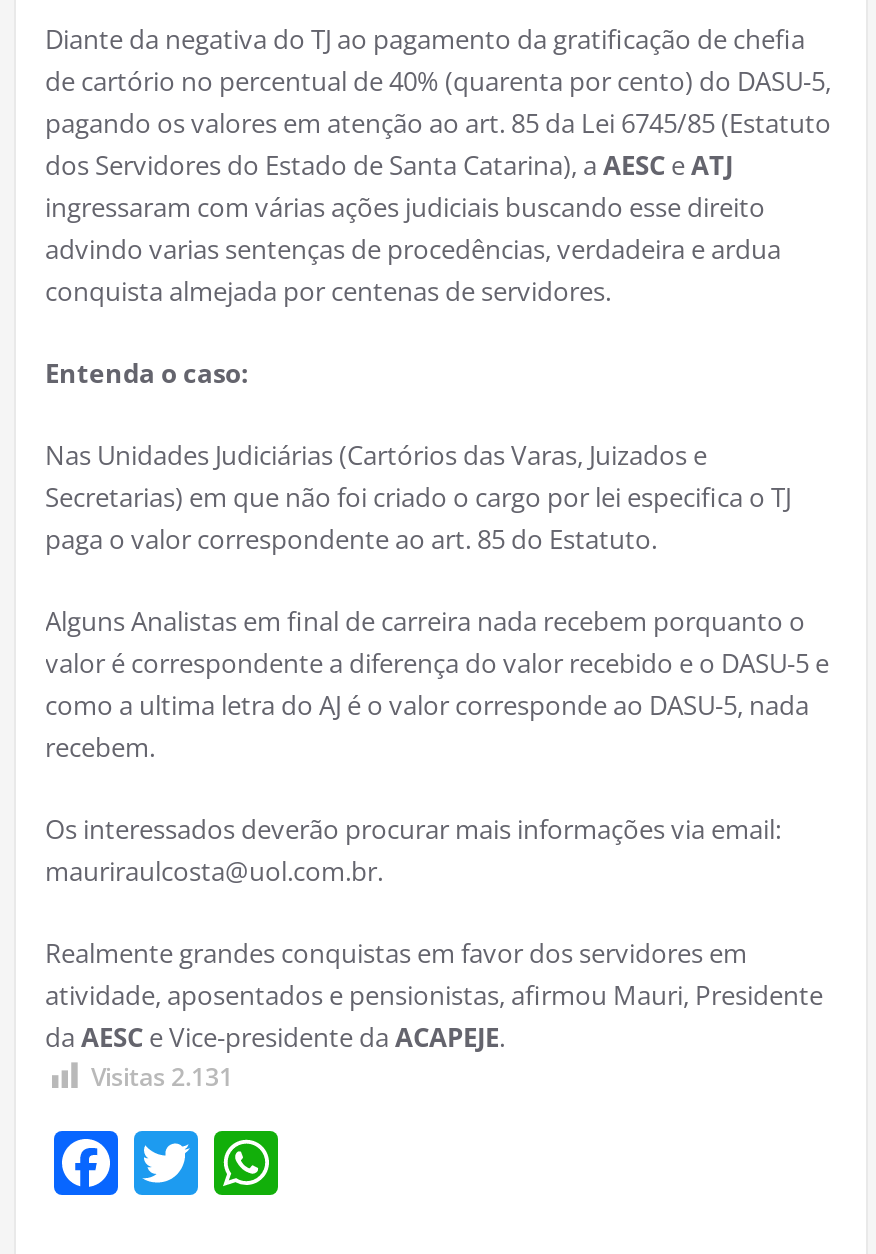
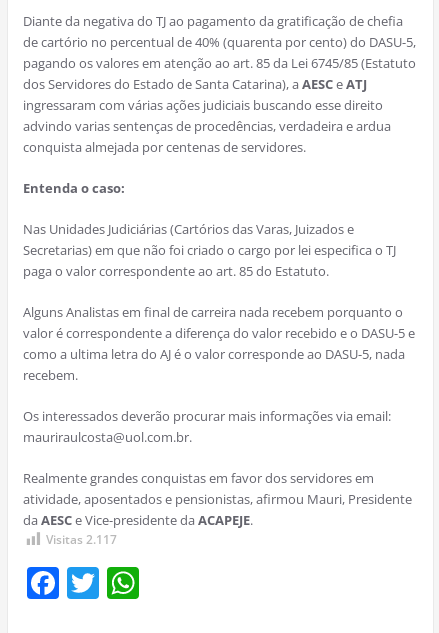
- Visitas 2.131
+ Visitas 2.117
